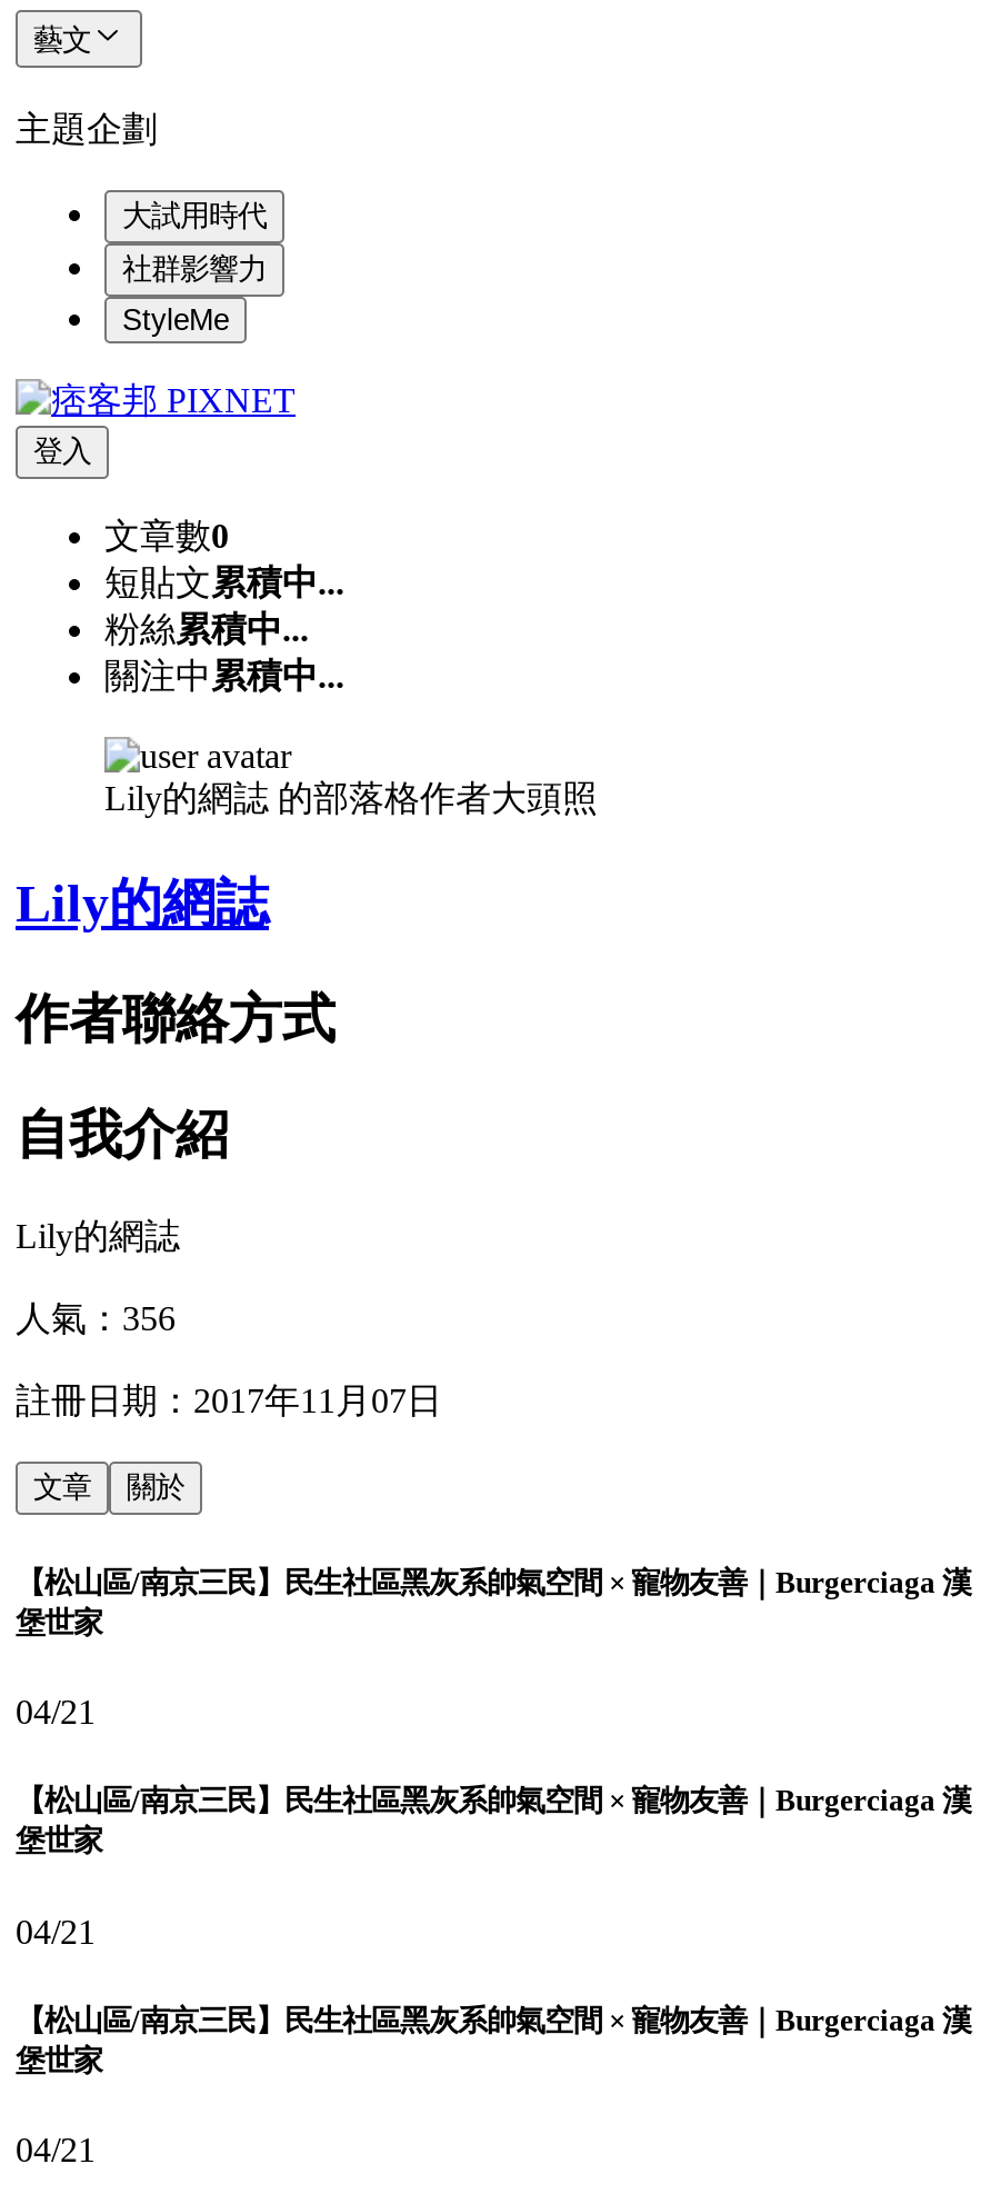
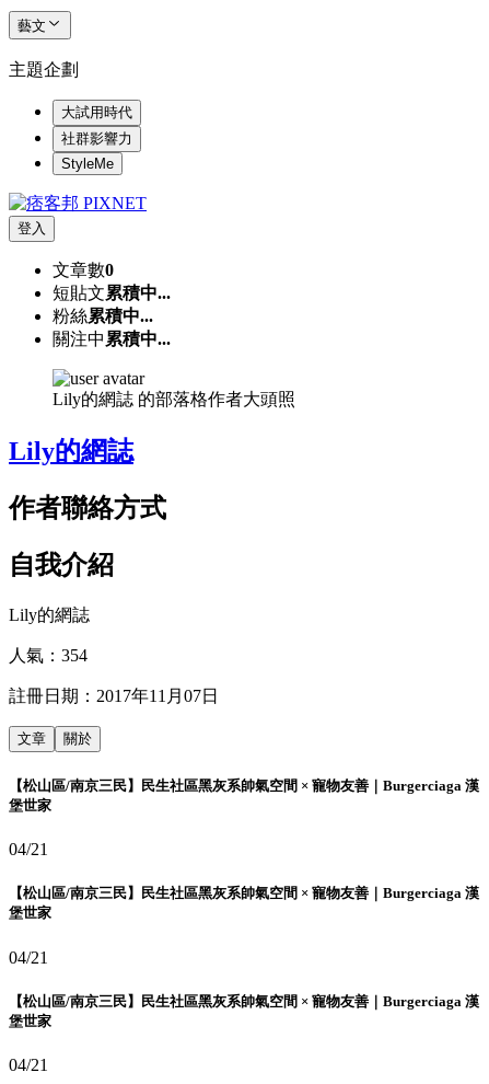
- 人氣：356
+ 人氣：354
